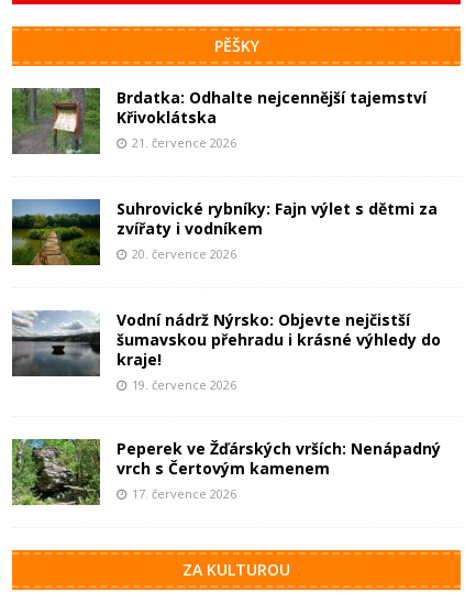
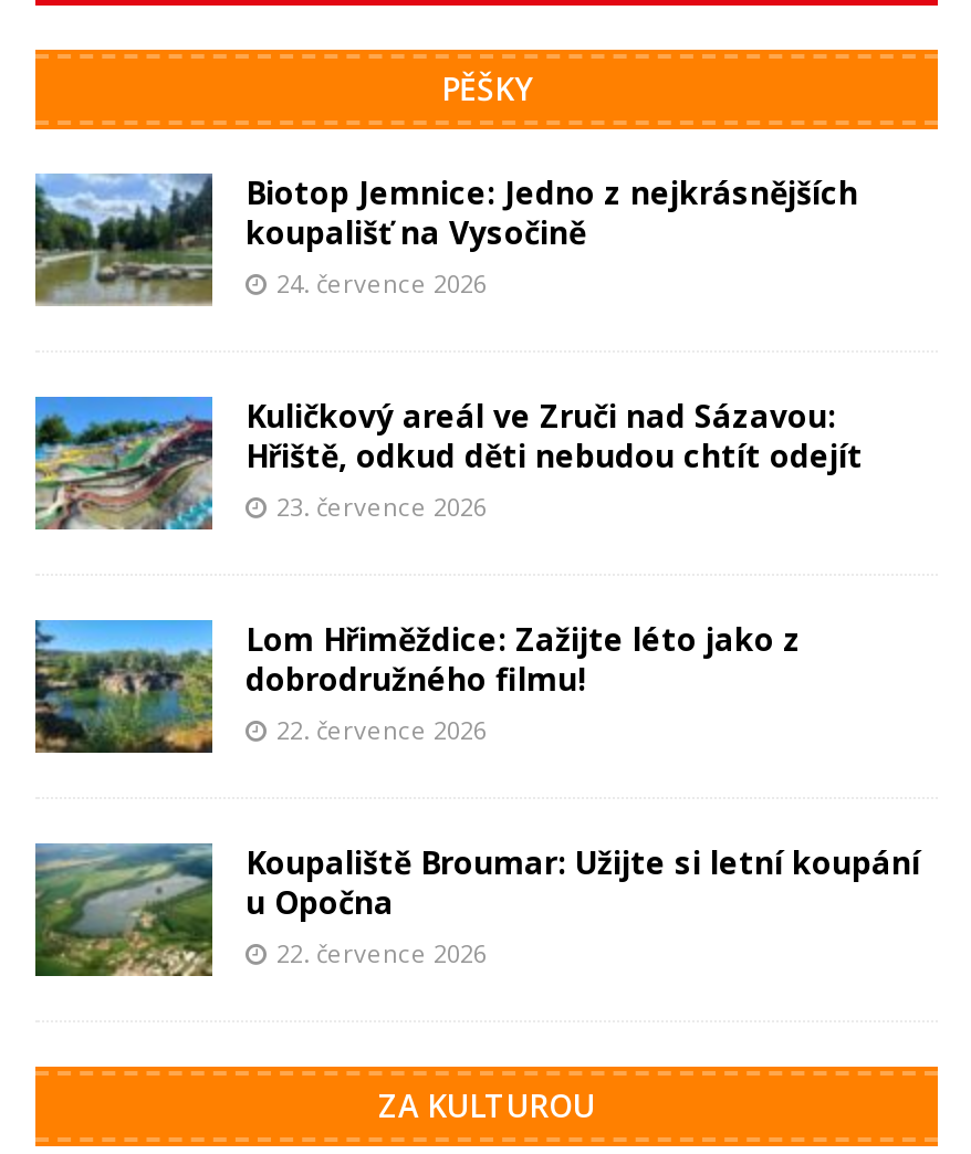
- [image]
- Brdatka: Odhalte nejcennější tajemství
- Křivoklátska
- 21. července 2026
+ [image]
+ Biotop Jemnice: Jedno z nejkrásnějších
+ koupališť na Vysočině
+ 24. července 2026

- [image]
- Suhrovické rybníky: Fajn výlet s dětmi za
- zvířaty i vodníkem
- 20. července 2026
+ [image]
+ Kuličkový areál ve Zruči nad Sázavou:
+ Hřiště, odkud děti nebudou chtít odejít
+ 23. července 2026

- [image]
- Vodní nádrž Nýrsko: Objevte nejčistší
- šumavskou přehradu i krásné výhledy do
- kraje!
- 19. července 2026
+ [image]
+ Lom Hřiměždice: Zažijte léto jako z
+ dobrodružného filmu!
+ 22. července 2026

- [image]
- Peperek ve Žďárských vrších: Nenápadný
- vrch s Čertovým kamenem
- 17. července 2026
+ [image]
+ Koupaliště Broumar: Užijte si letní koupání
+ u Opočna
+ 22. července 2026
